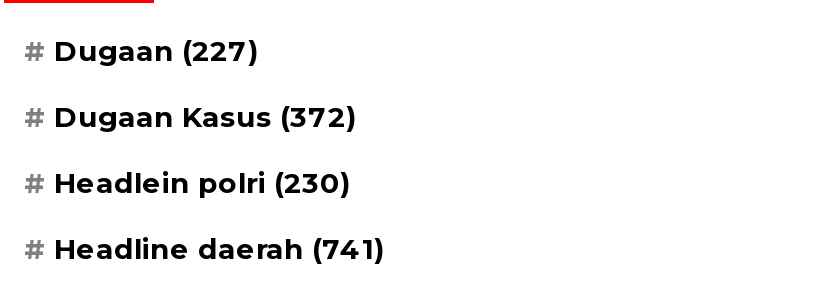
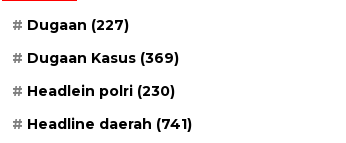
- Dugaan Kasus (372)
+ Dugaan Kasus (369)
